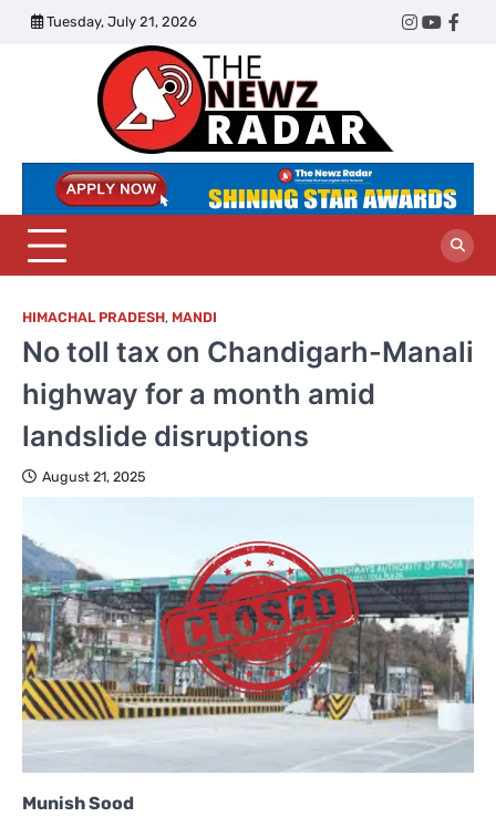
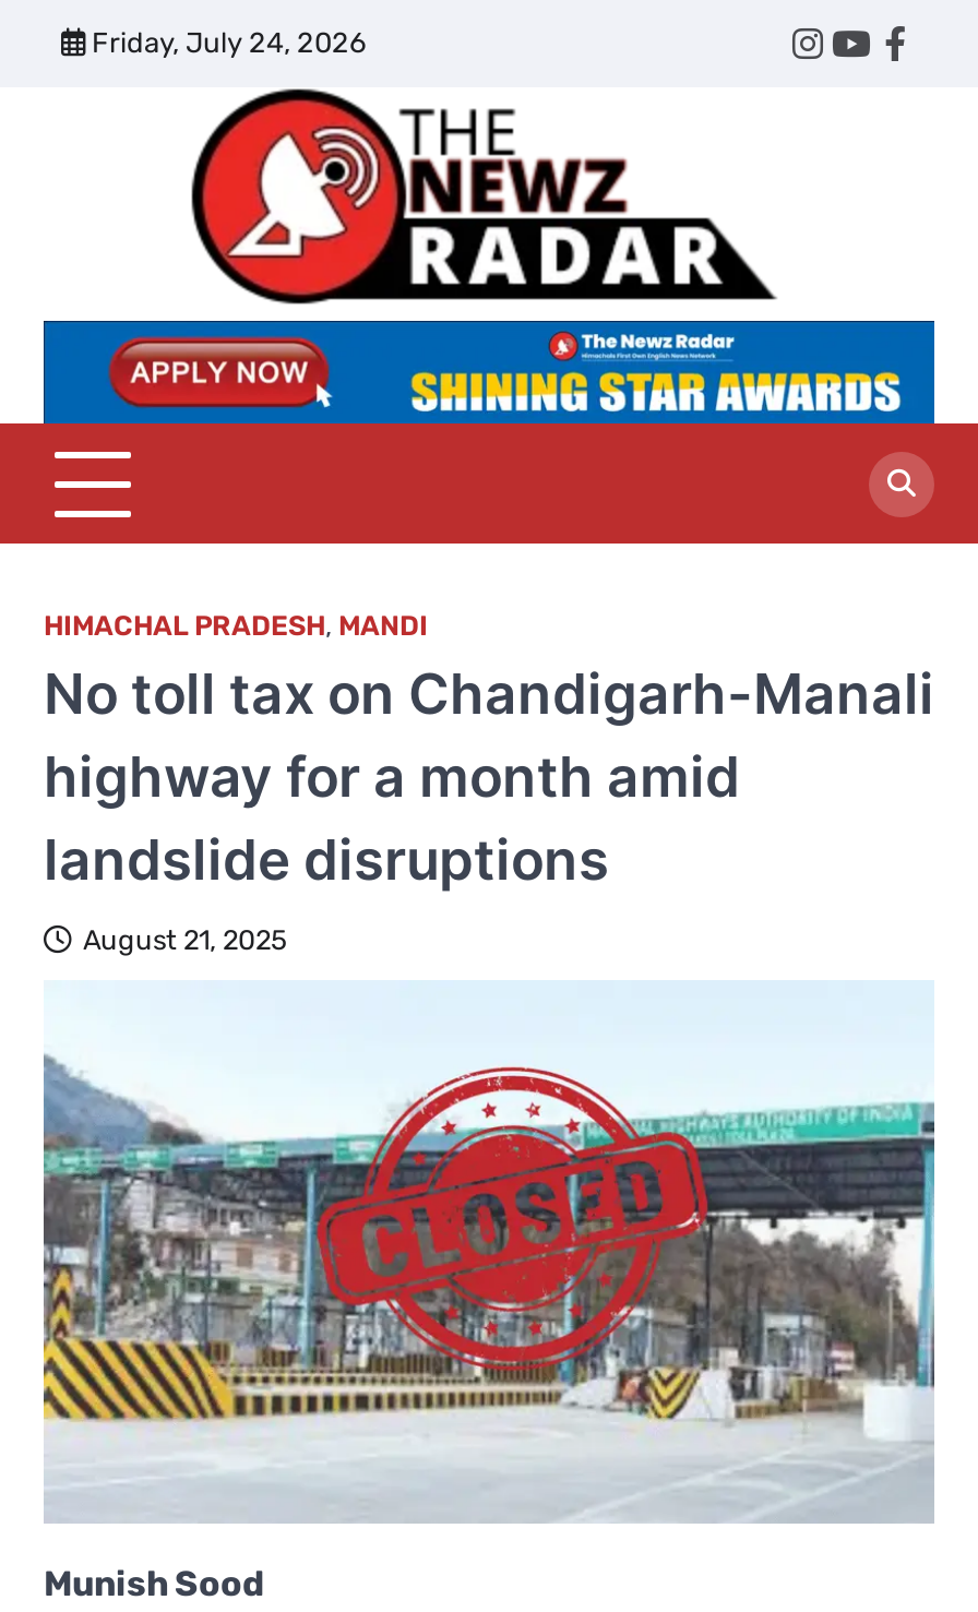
- Tuesday, July 21, 2026
+ Friday, July 24, 2026
